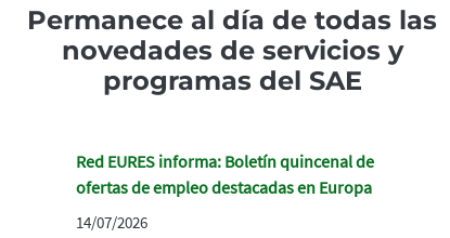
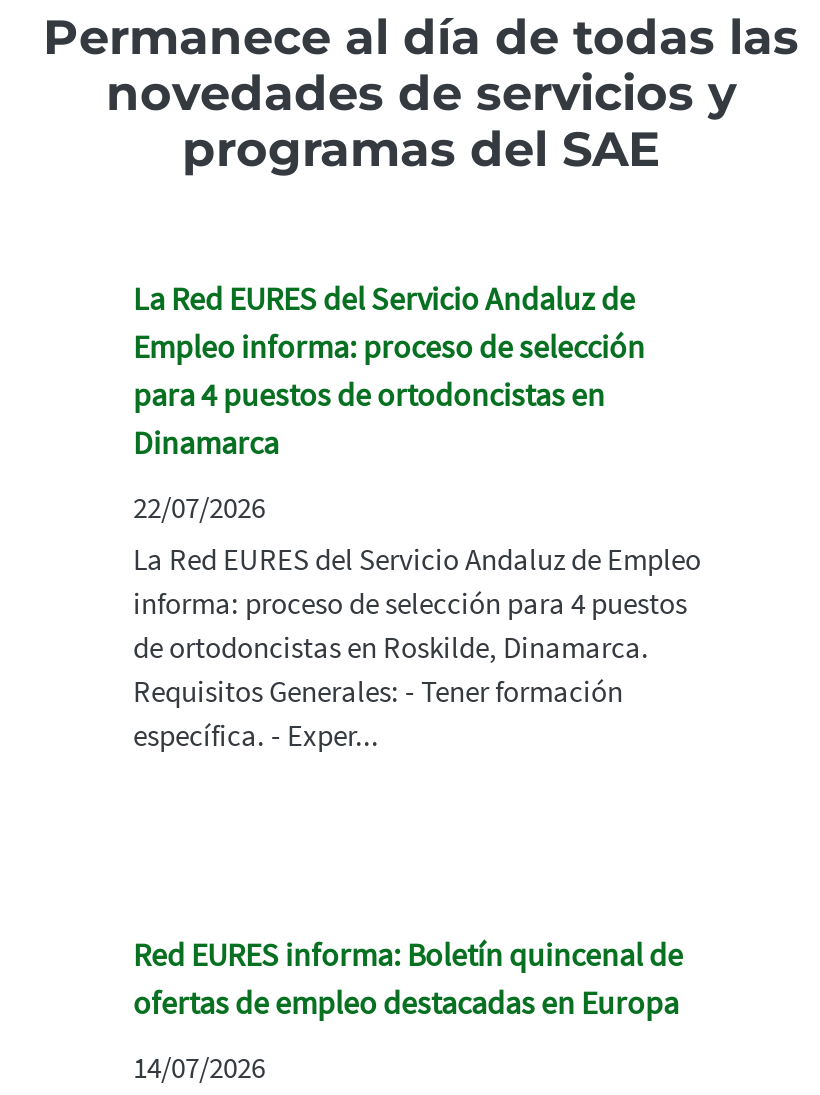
+ La Red EURES del Servicio Andaluz de
+ Empleo informa: proceso de selección
+ para 4 puestos de ortodoncistas en
+ Dinamarca
+ 22/07/2026
+ La Red EURES del Servicio Andaluz de Empleo
+ informa: proceso de selección para 4 puestos
+ de ortodoncistas en Roskilde, Dinamarca.
+ Requisitos Generales: - Tener formación
+ específica. - Exper...
